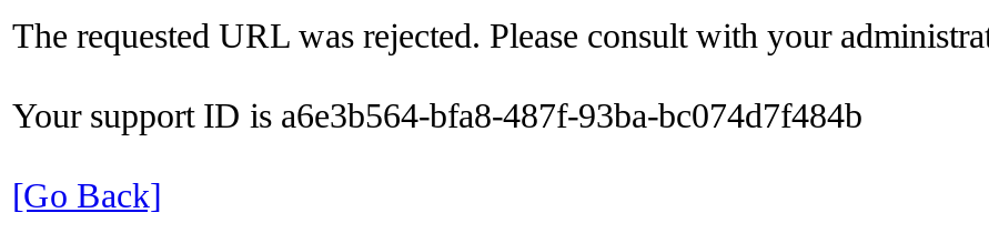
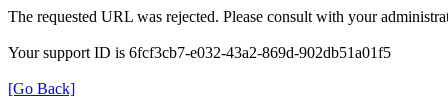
- Your support ID is a6e3b564-bfa8-487f-93ba-bc074d7f484b
+ Your support ID is 6fcf3cb7-e032-43a2-869d-902db51a01f5
